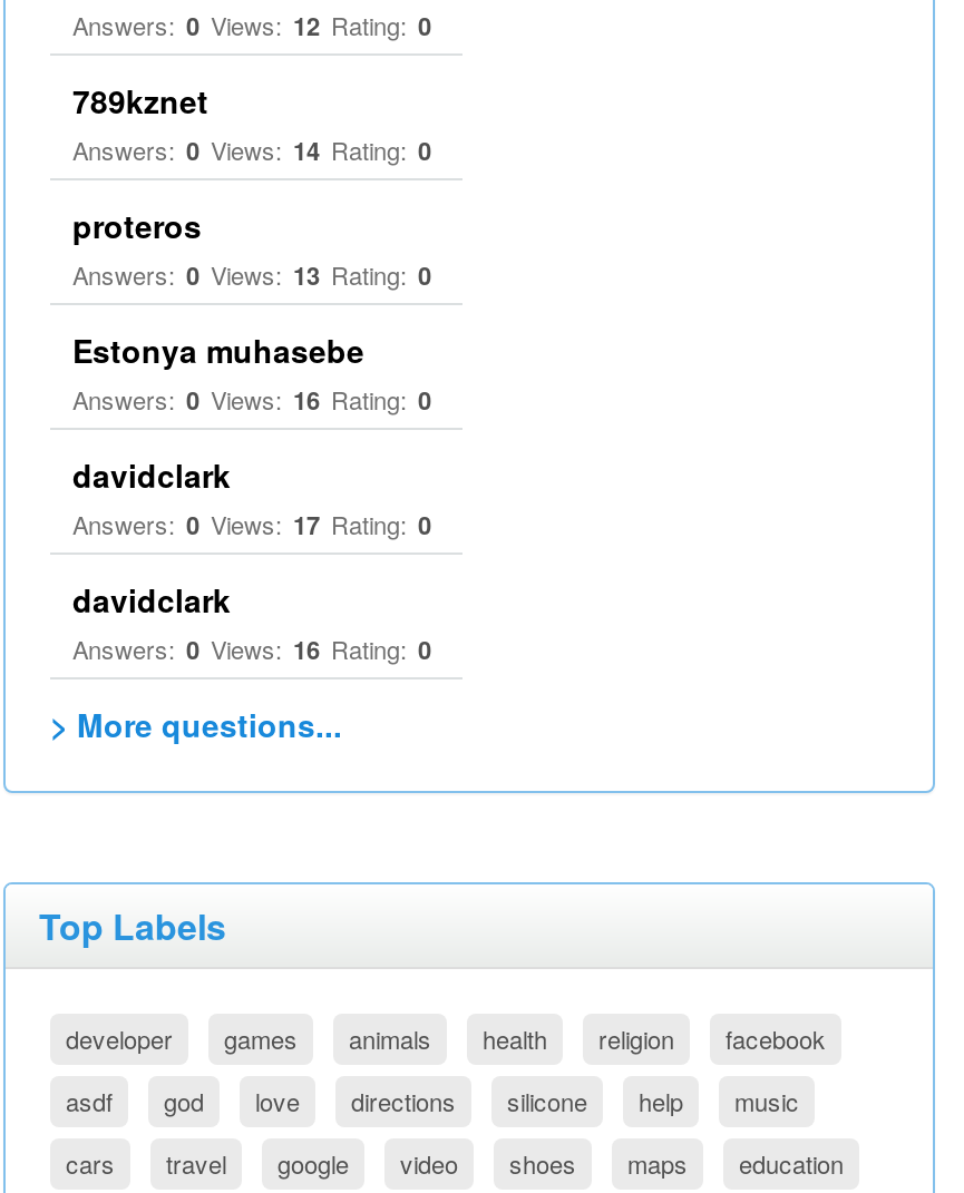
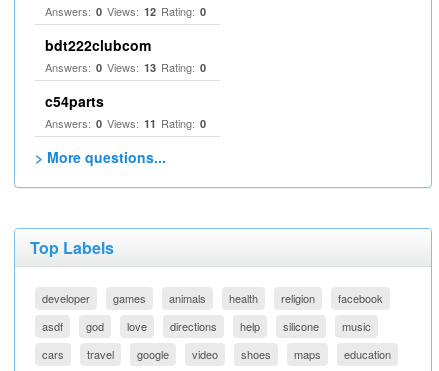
- 789kznet
- Answers: 0 Views: 14 Rating: 0
- proteros
+ bdt222clubcom

- Estonya muhasebe
- Answers: 0 Views: 16 Rating: 0
- davidclark
- Answers: 0 Views: 17 Rating: 0
- davidclark
- Answers: 0 Views: 16 Rating: 0
+ c54parts
+ Answers: 0 Views: 11 Rating: 0

moved up: silicone
